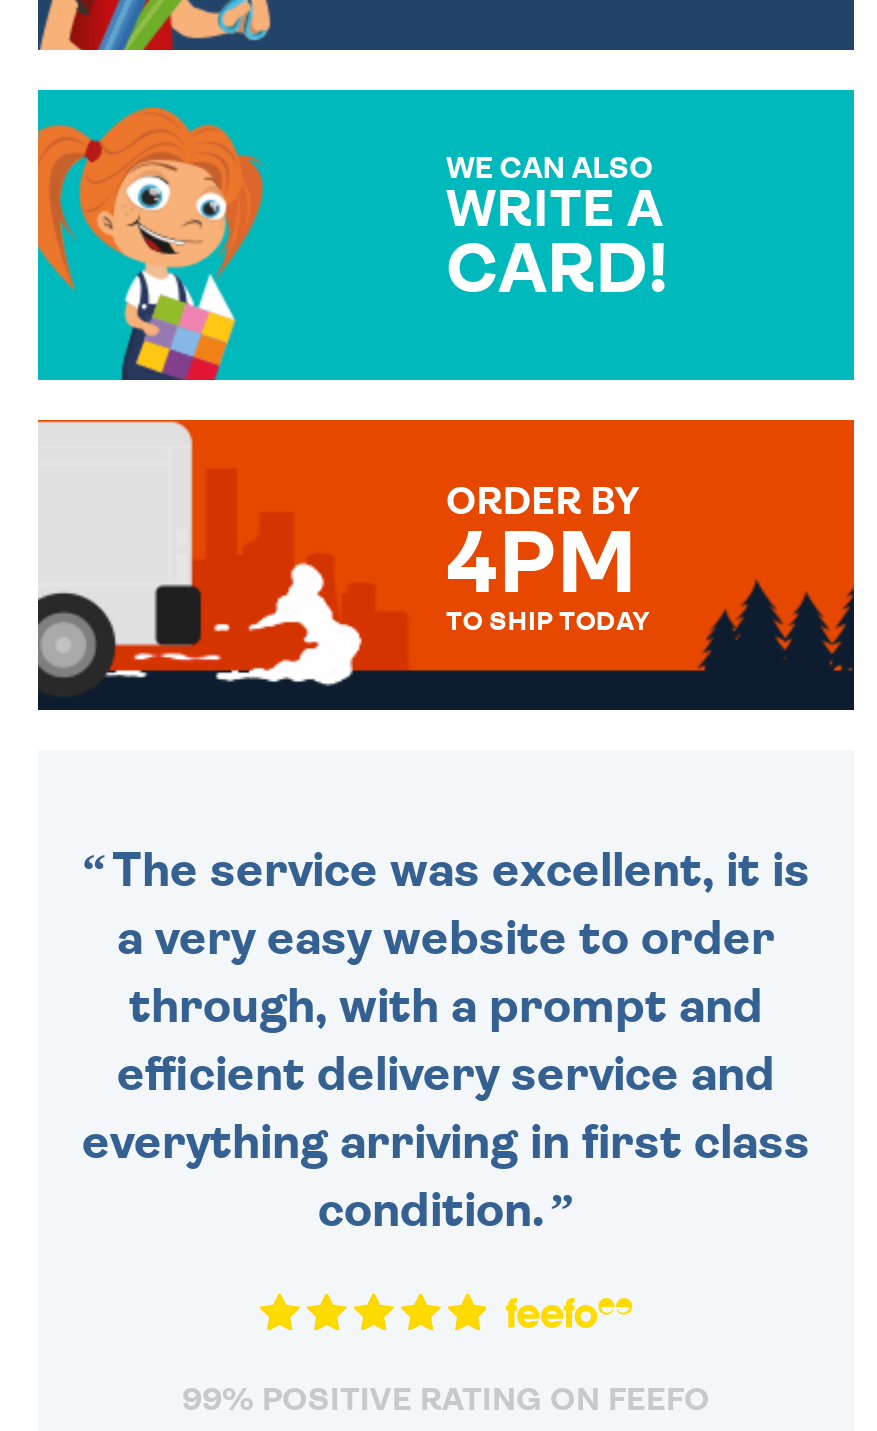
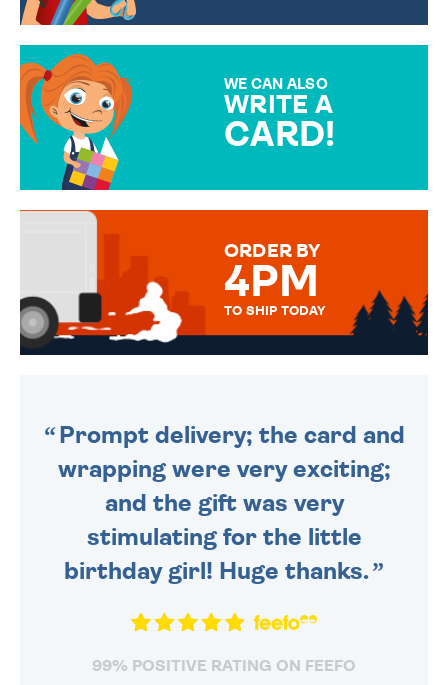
- The service was excellent, it is
- a very easy website to order
- through, with a prompt and
- efficient delivery service and
- everything arriving in first class
- condition.
+ Prompt delivery; the card and
+ wrapping were very exciting;
+ and the gift was very
+ stimulating for the little
+ birthday girl! Huge thanks.
